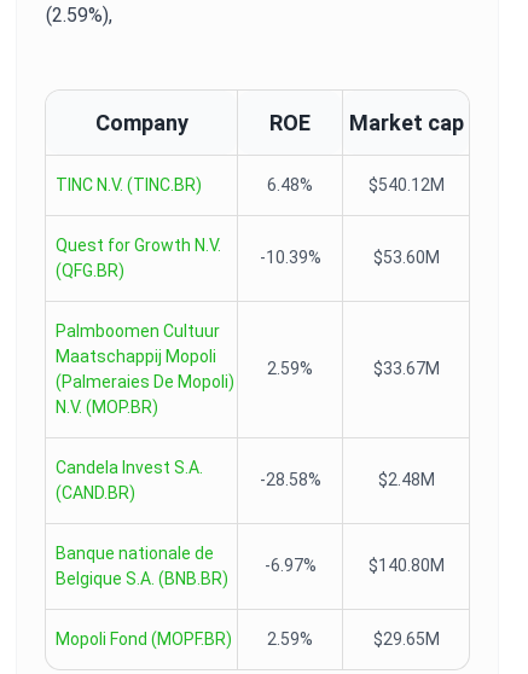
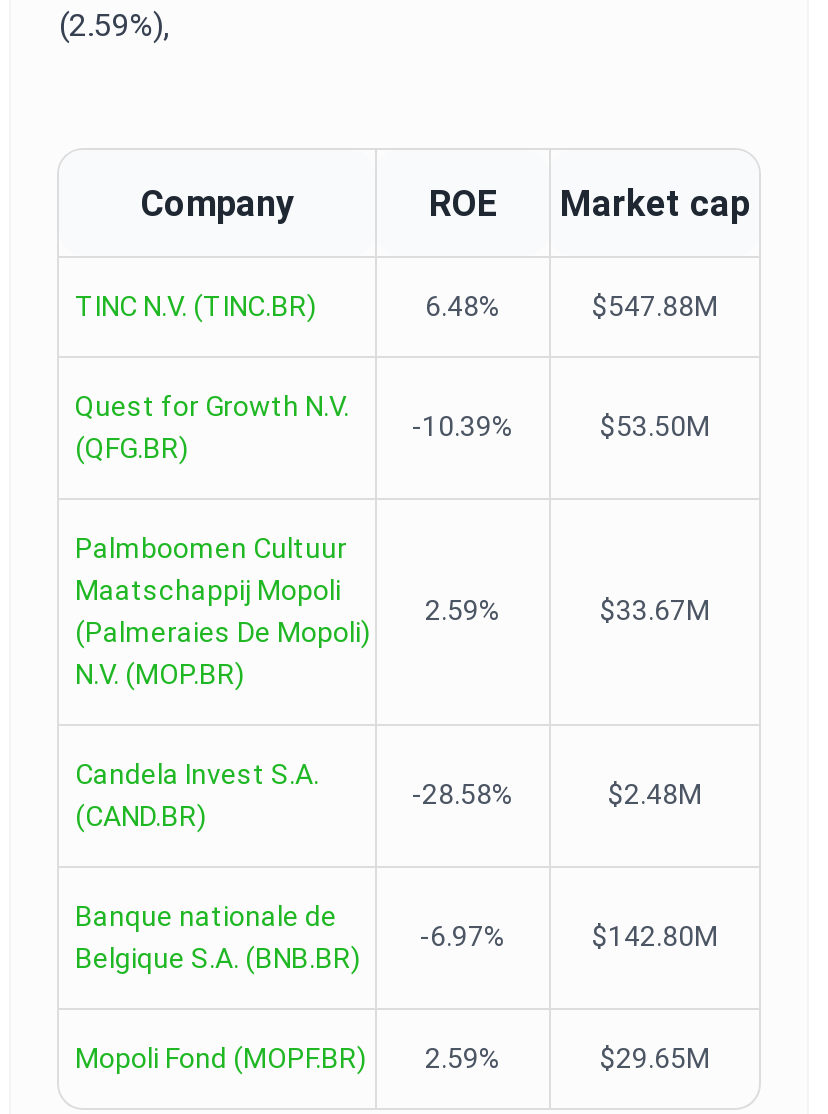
- $540.12M
+ $547.88M

- $53.60M
+ $53.50M

- $140.80M
+ $142.80M
